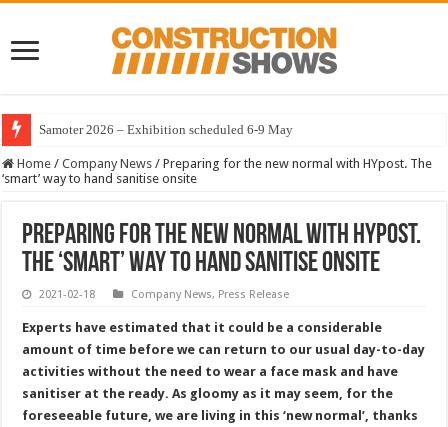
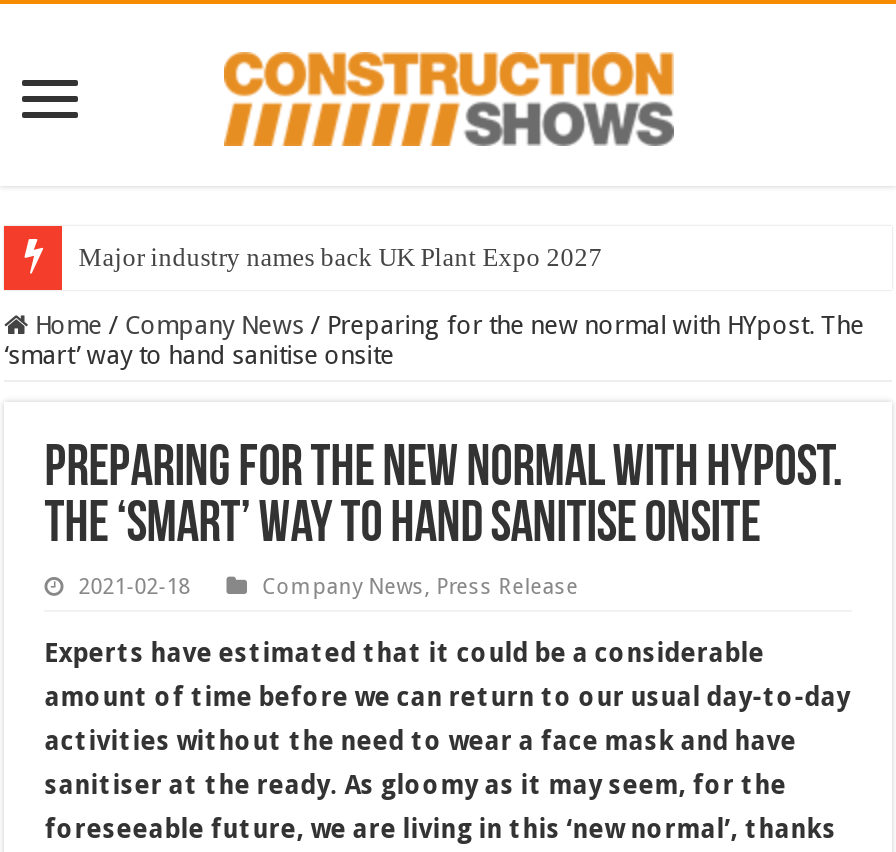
- Samoter 2026 – Exhibition scheduled 6-9 May
+ Major industry names back UK Plant Expo 2027
